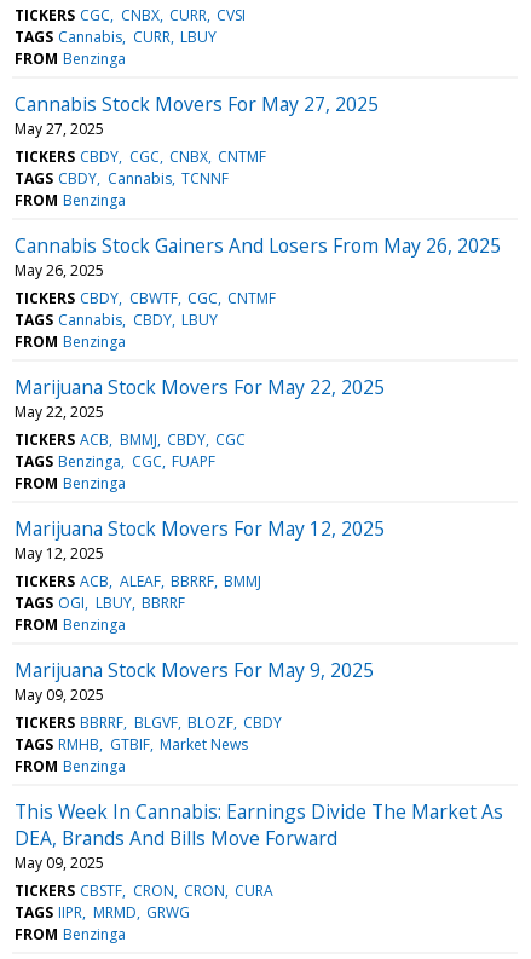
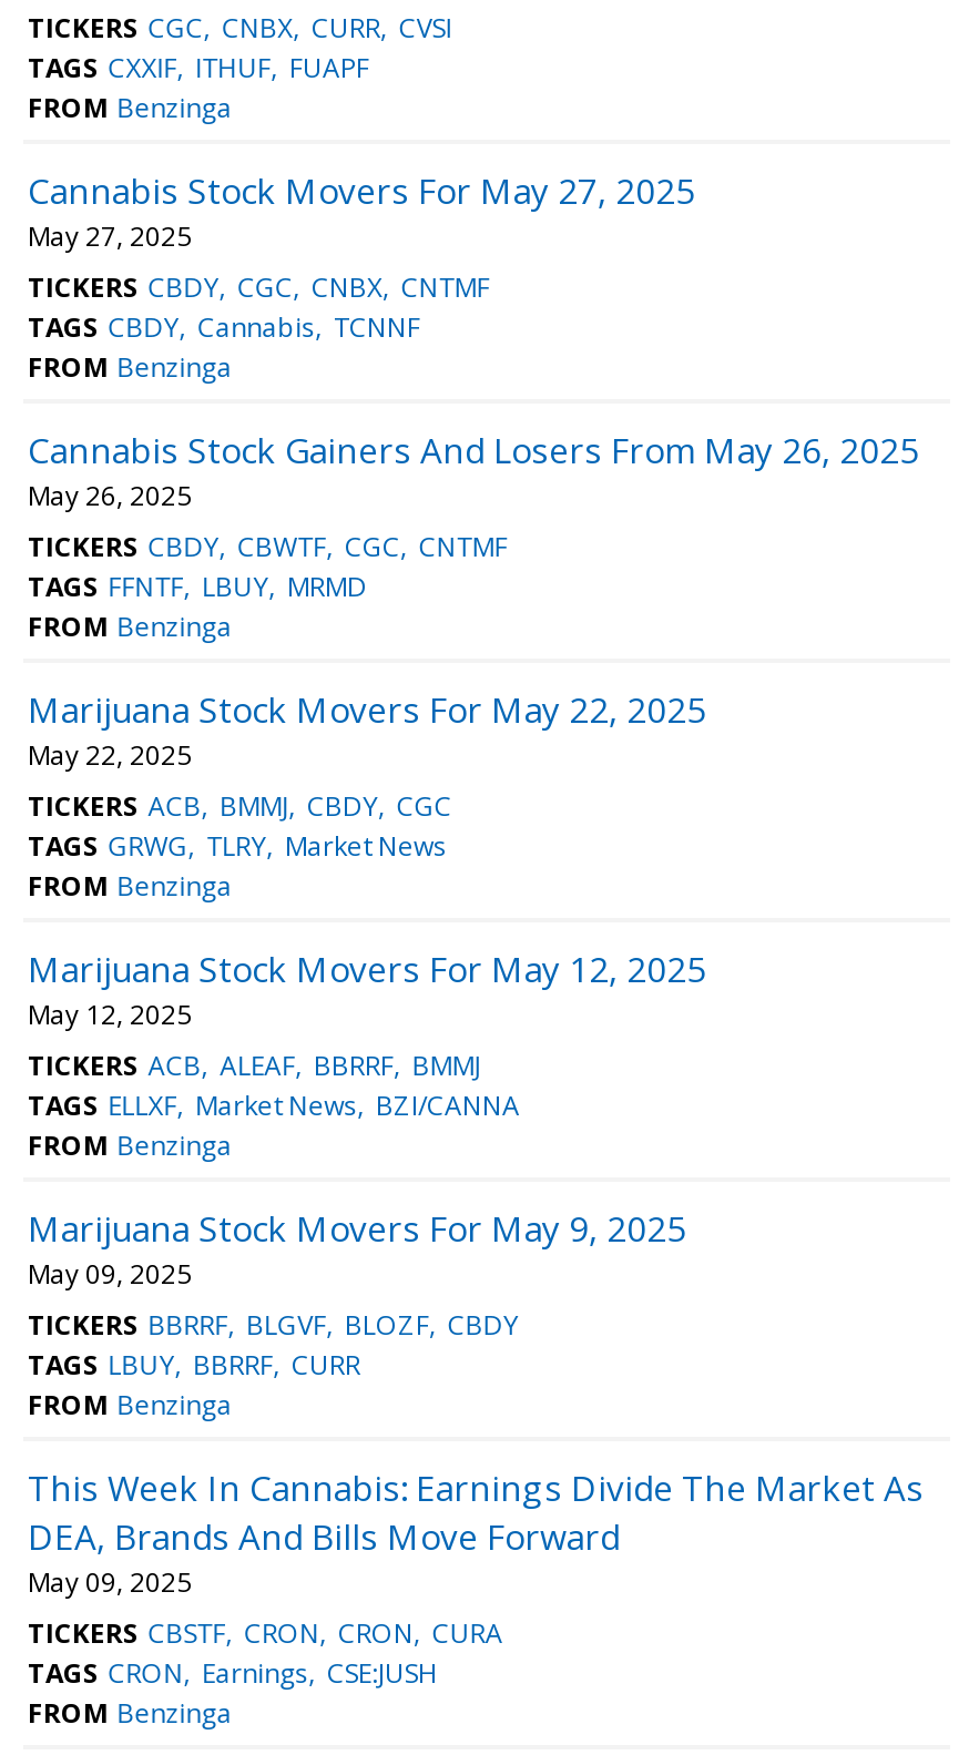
- TAGS Cannabis CURR LBUY
+ TAGS CXXIF ITHUF FUAPF

- TAGS Cannabis CBDY LBUY
+ TAGS FFNTF LBUY MRMD

- TAGS Benzinga CGC FUAPF
+ TAGS GRWG TLRY Market News

- TAGS OGI LBUY BBRRF
+ TAGS ELLXF Market News BZI/CANNA

- TAGS RMHB GTBIF Market News
+ TAGS LBUY BBRRF CURR

- TAGS IIPR MRMD GRWG
+ TAGS CRON Earnings CSE:JUSH
